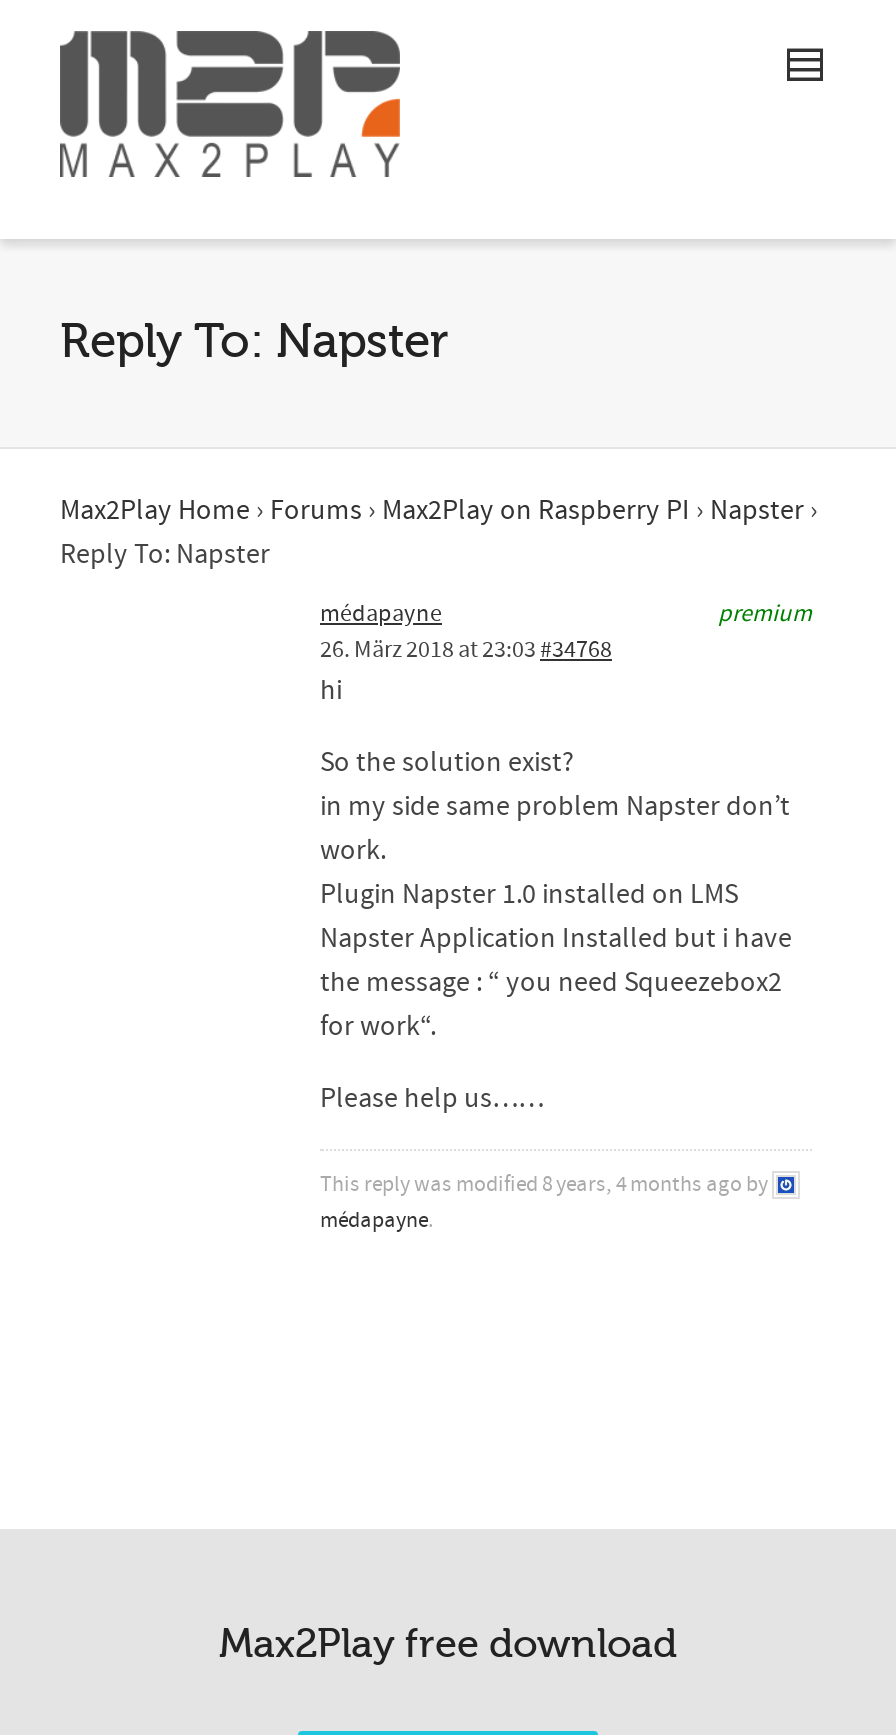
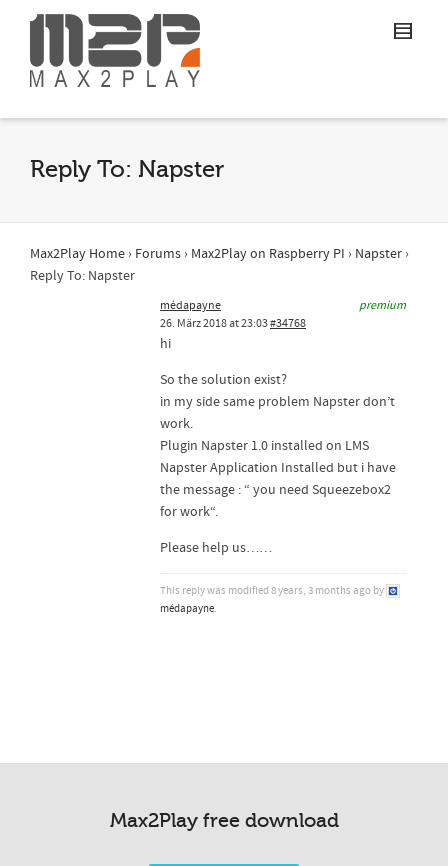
- This reply was modified 8 years, 4 months ago by
+ This reply was modified 8 years, 3 months ago by
